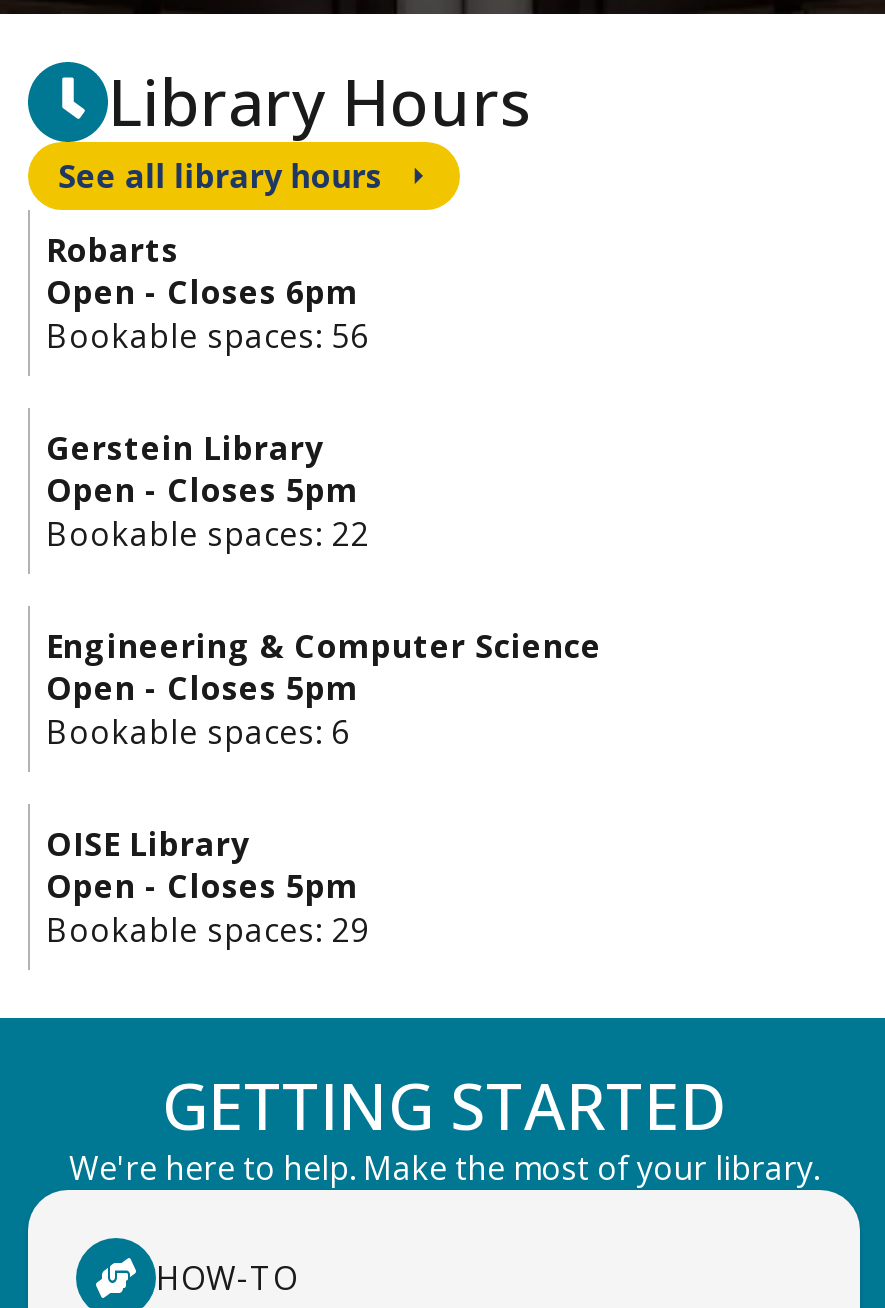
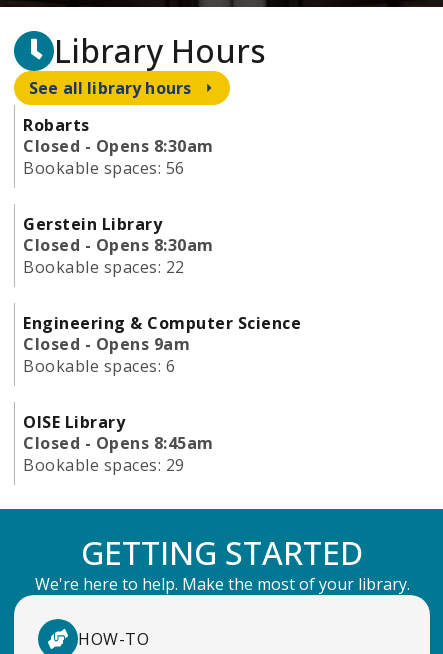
- Open - Closes 6pm
+ Closed - Opens 8:30am

- Open - Closes 5pm
+ Closed - Opens 8:30am

- Open - Closes 5pm
+ Closed - Opens 9am

- Open - Closes 5pm
+ Closed - Opens 8:45am
